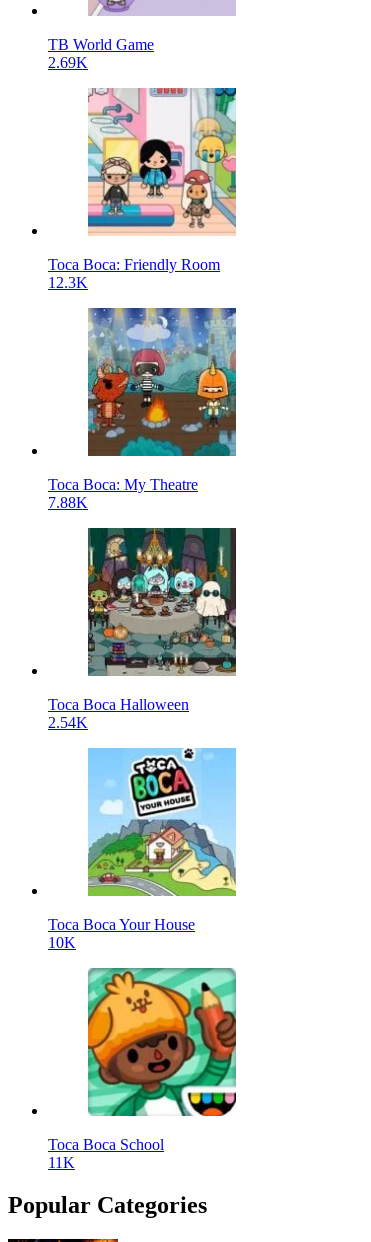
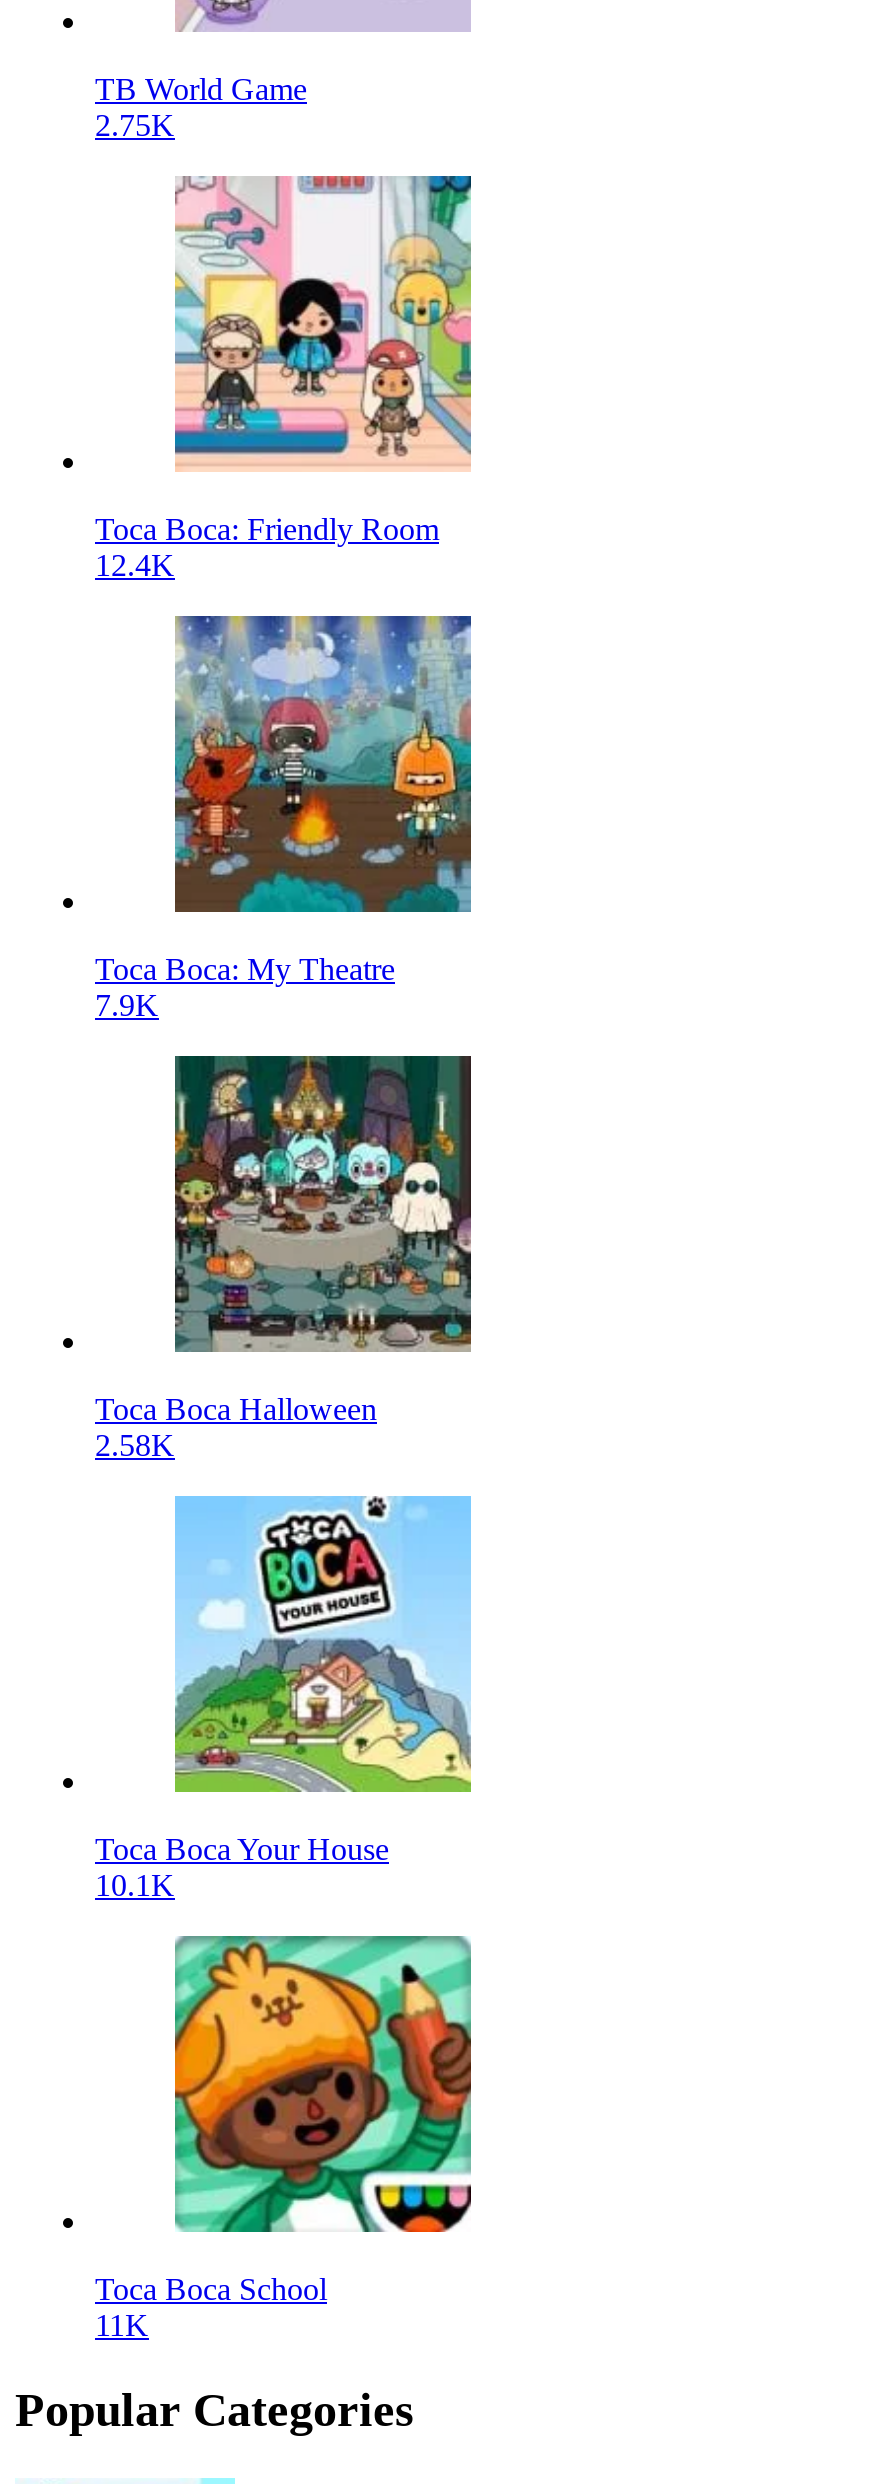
- 2.69K
+ 2.75K

- 12.3K
+ 12.4K

- 7.88K
+ 7.9K

- 2.54K
+ 2.58K

- 10K
+ 10.1K
